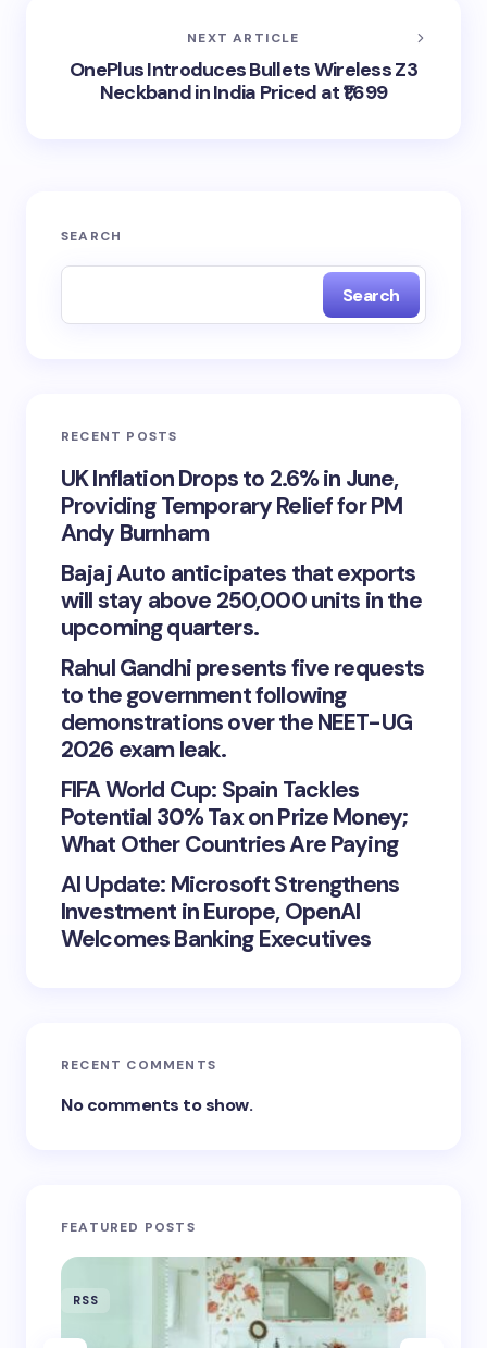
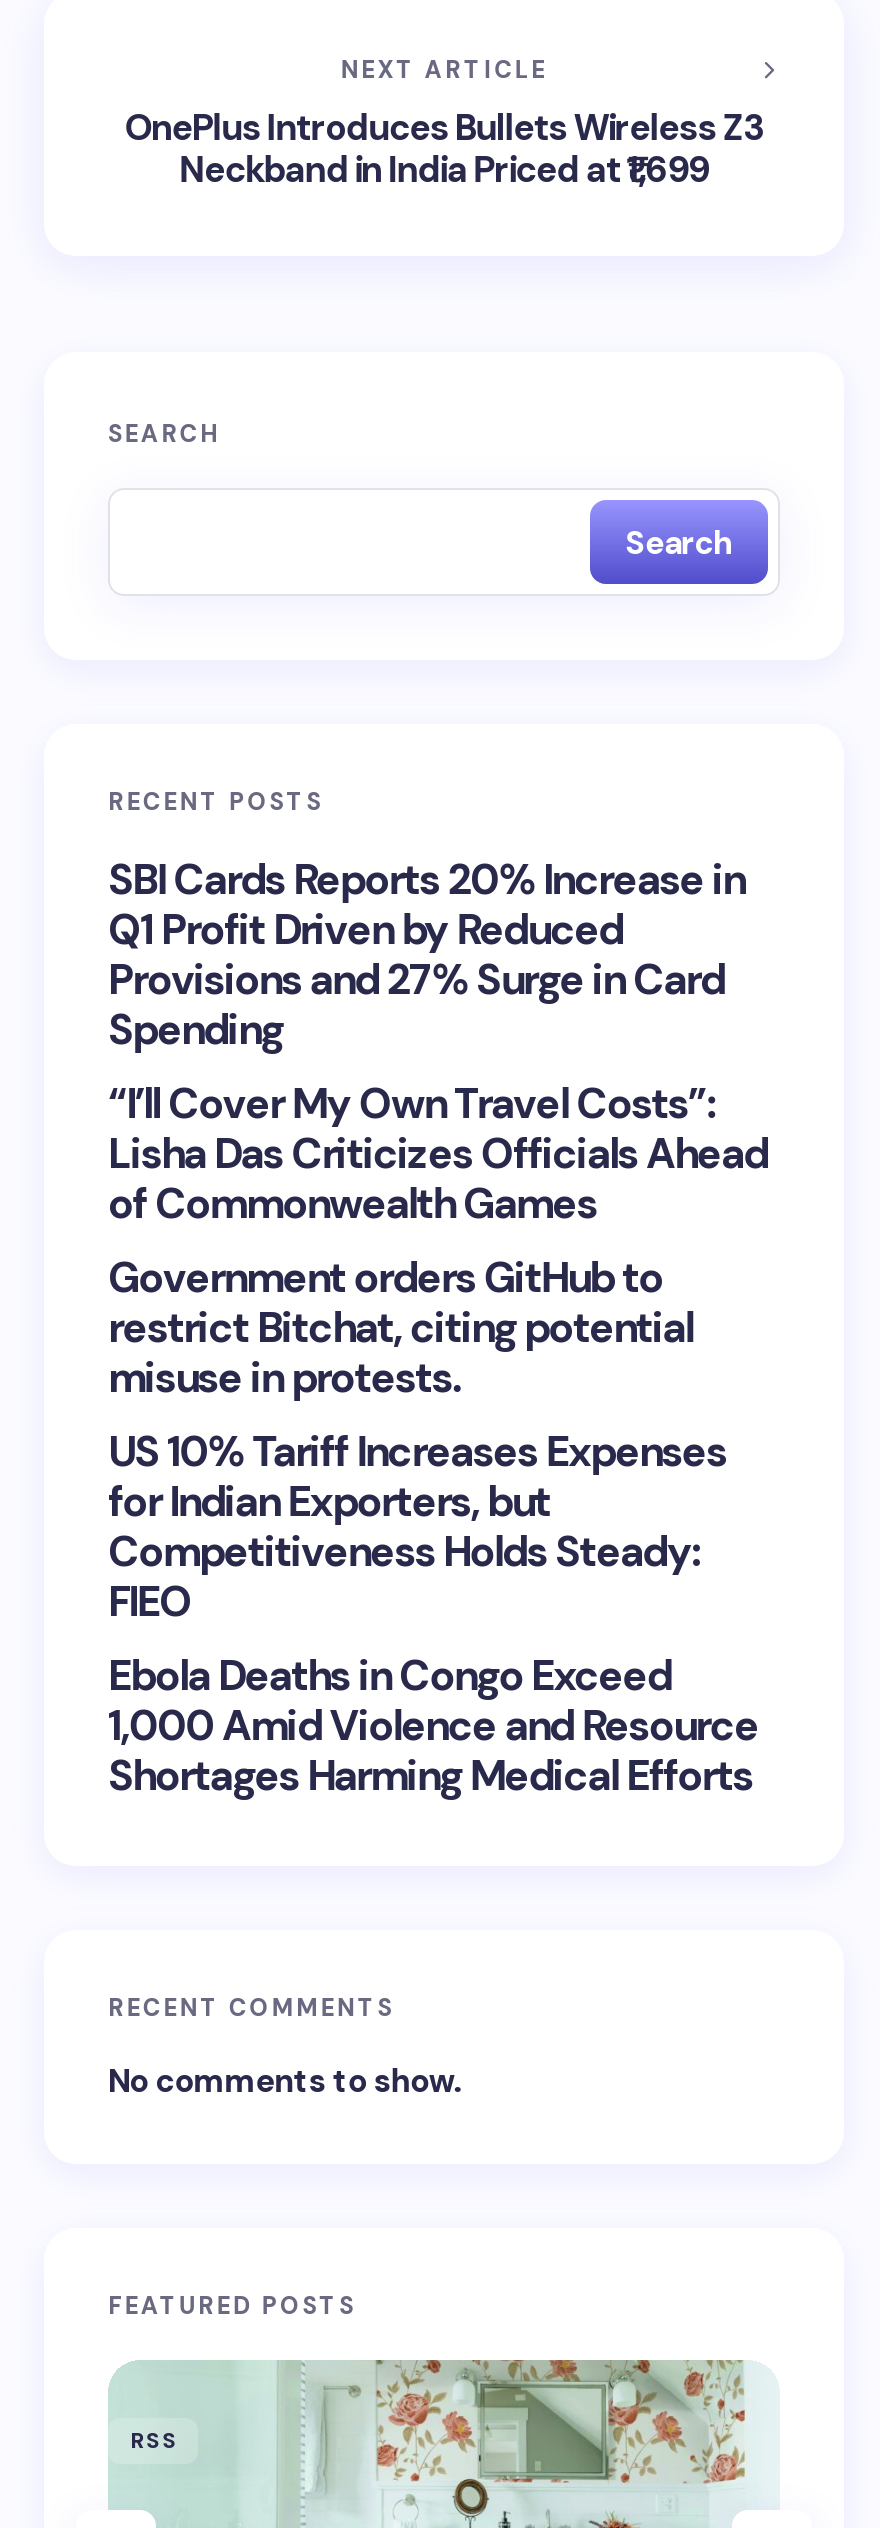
- UK Inflation Drops to 2.6% in June,
- Providing Temporary Relief for PM
- Andy Burnham
- Bajaj Auto anticipates that exports
- will stay above 250,000 units in the
- upcoming quarters.
- Rahul Gandhi presents five requests
- to the government following
- demonstrations over the NEET-UG
- 2026 exam leak.
- FIFA World Cup: Spain Tackles
- Potential 30% Tax on Prize Money;
- What Other Countries Are Paying
- AI Update: Microsoft Strengthens
- Investment in Europe, OpenAI
- Welcomes Banking Executives
+ SBI Cards Reports 20% Increase in
+ Q1 Profit Driven by Reduced
+ Provisions and 27% Surge in Card
+ Spending
+ “I’ll Cover My Own Travel Costs”:
+ Lisha Das Criticizes Officials Ahead
+ of Commonwealth Games
+ Government orders GitHub to
+ restrict Bitchat, citing potential
+ misuse in protests.
+ US 10% Tariff Increases Expenses
+ for Indian Exporters, but
+ Competitiveness Holds Steady:
+ FIEO
+ Ebola Deaths in Congo Exceed
+ 1,000 Amid Violence and Resource
+ Shortages Harming Medical Efforts
